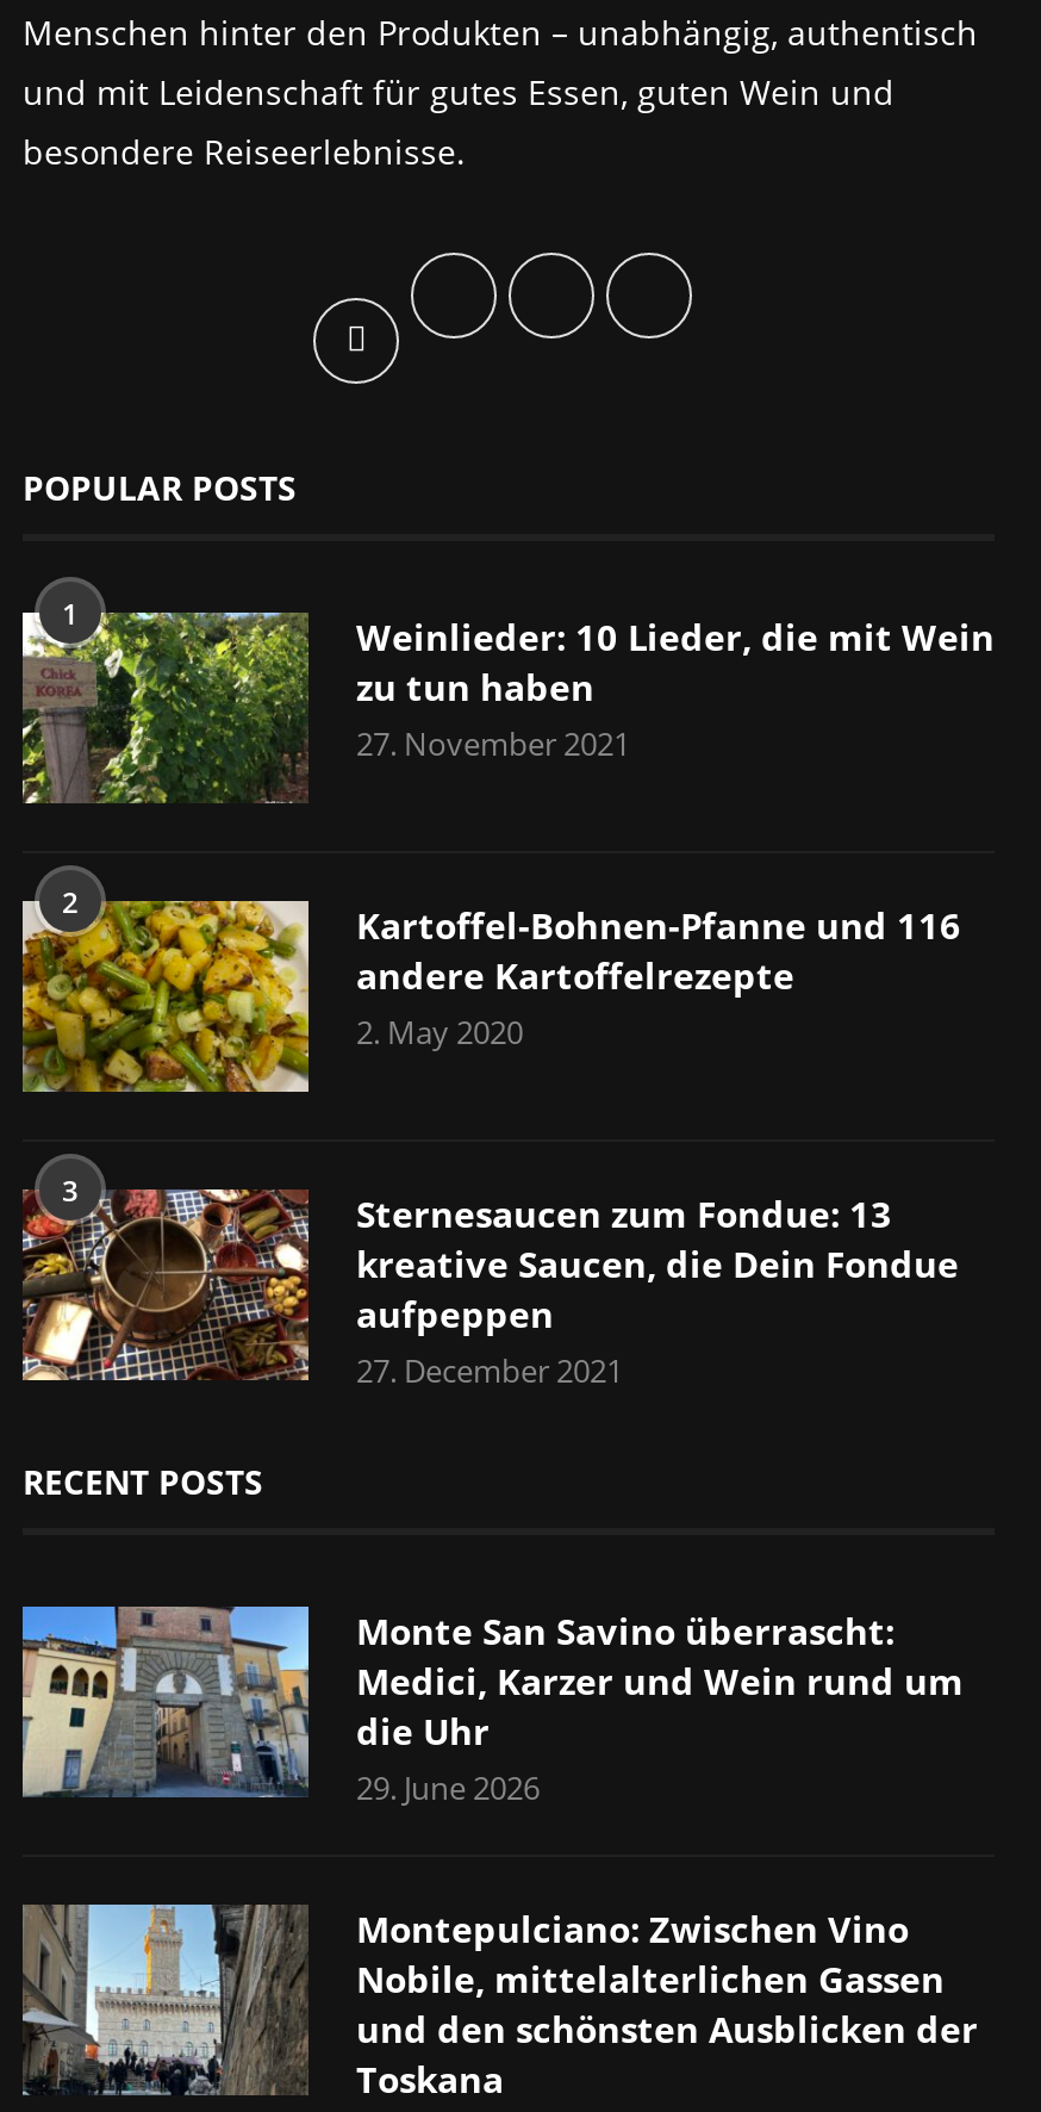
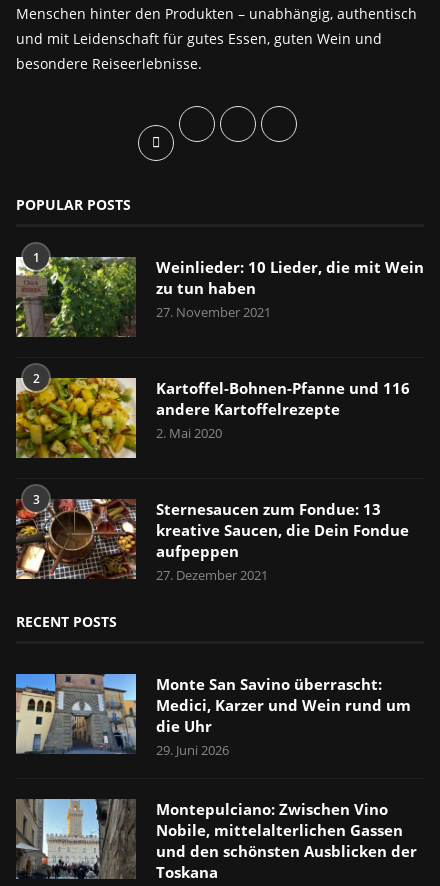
- 2. May 2020
+ 2. Mai 2020

- 27. December 2021
+ 27. Dezember 2021

- 29. June 2026
+ 29. Juni 2026
